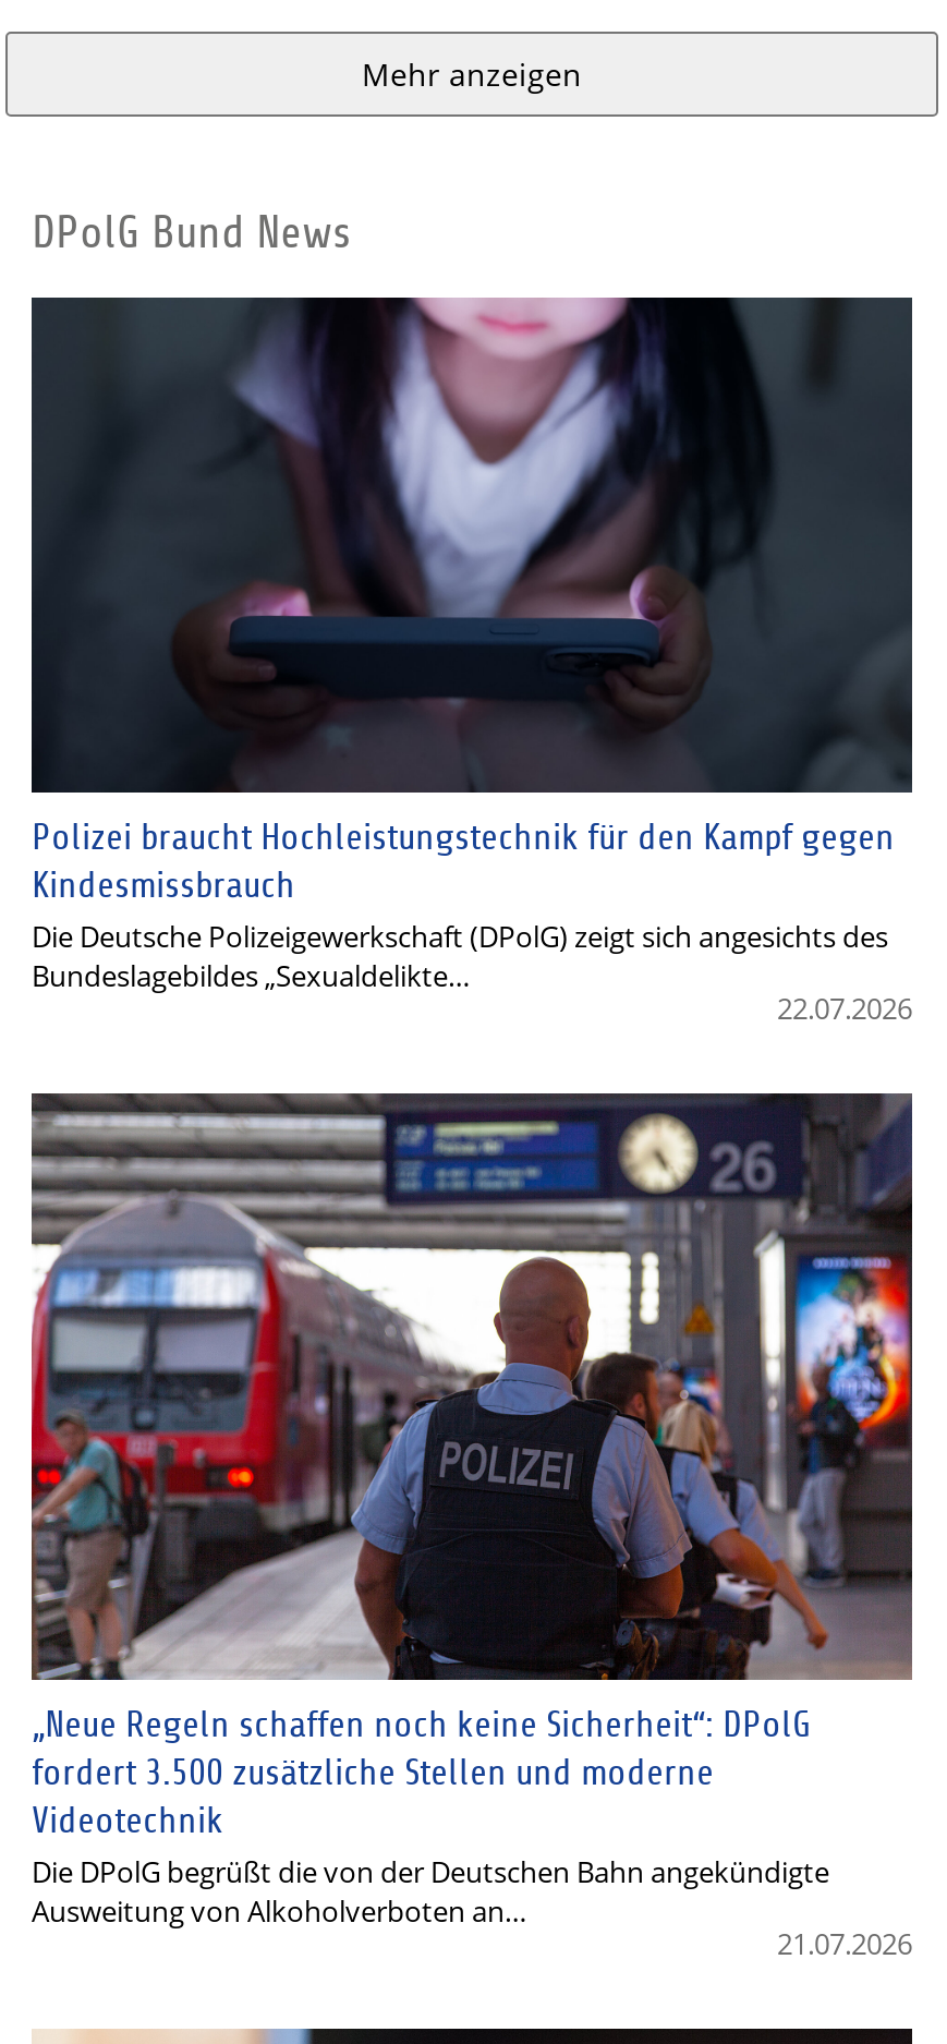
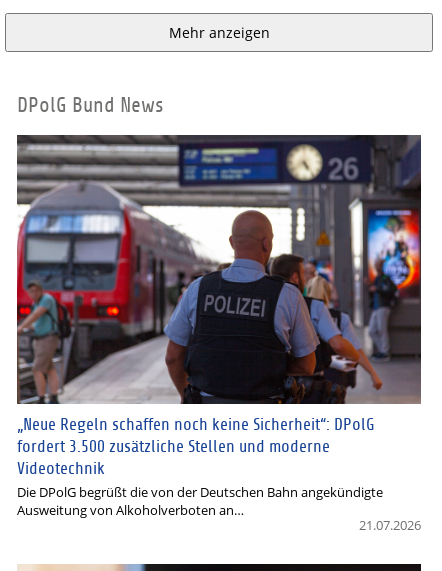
- [image]
- Polizei braucht Hochleistungstechnik für den Kampf gegen
- Kindesmissbrauch
- Die Deutsche Polizeigewerkschaft (DPolG) zeigt sich angesichts des
- Bundeslagebildes „Sexualdelikte…
- 22.07.2026
